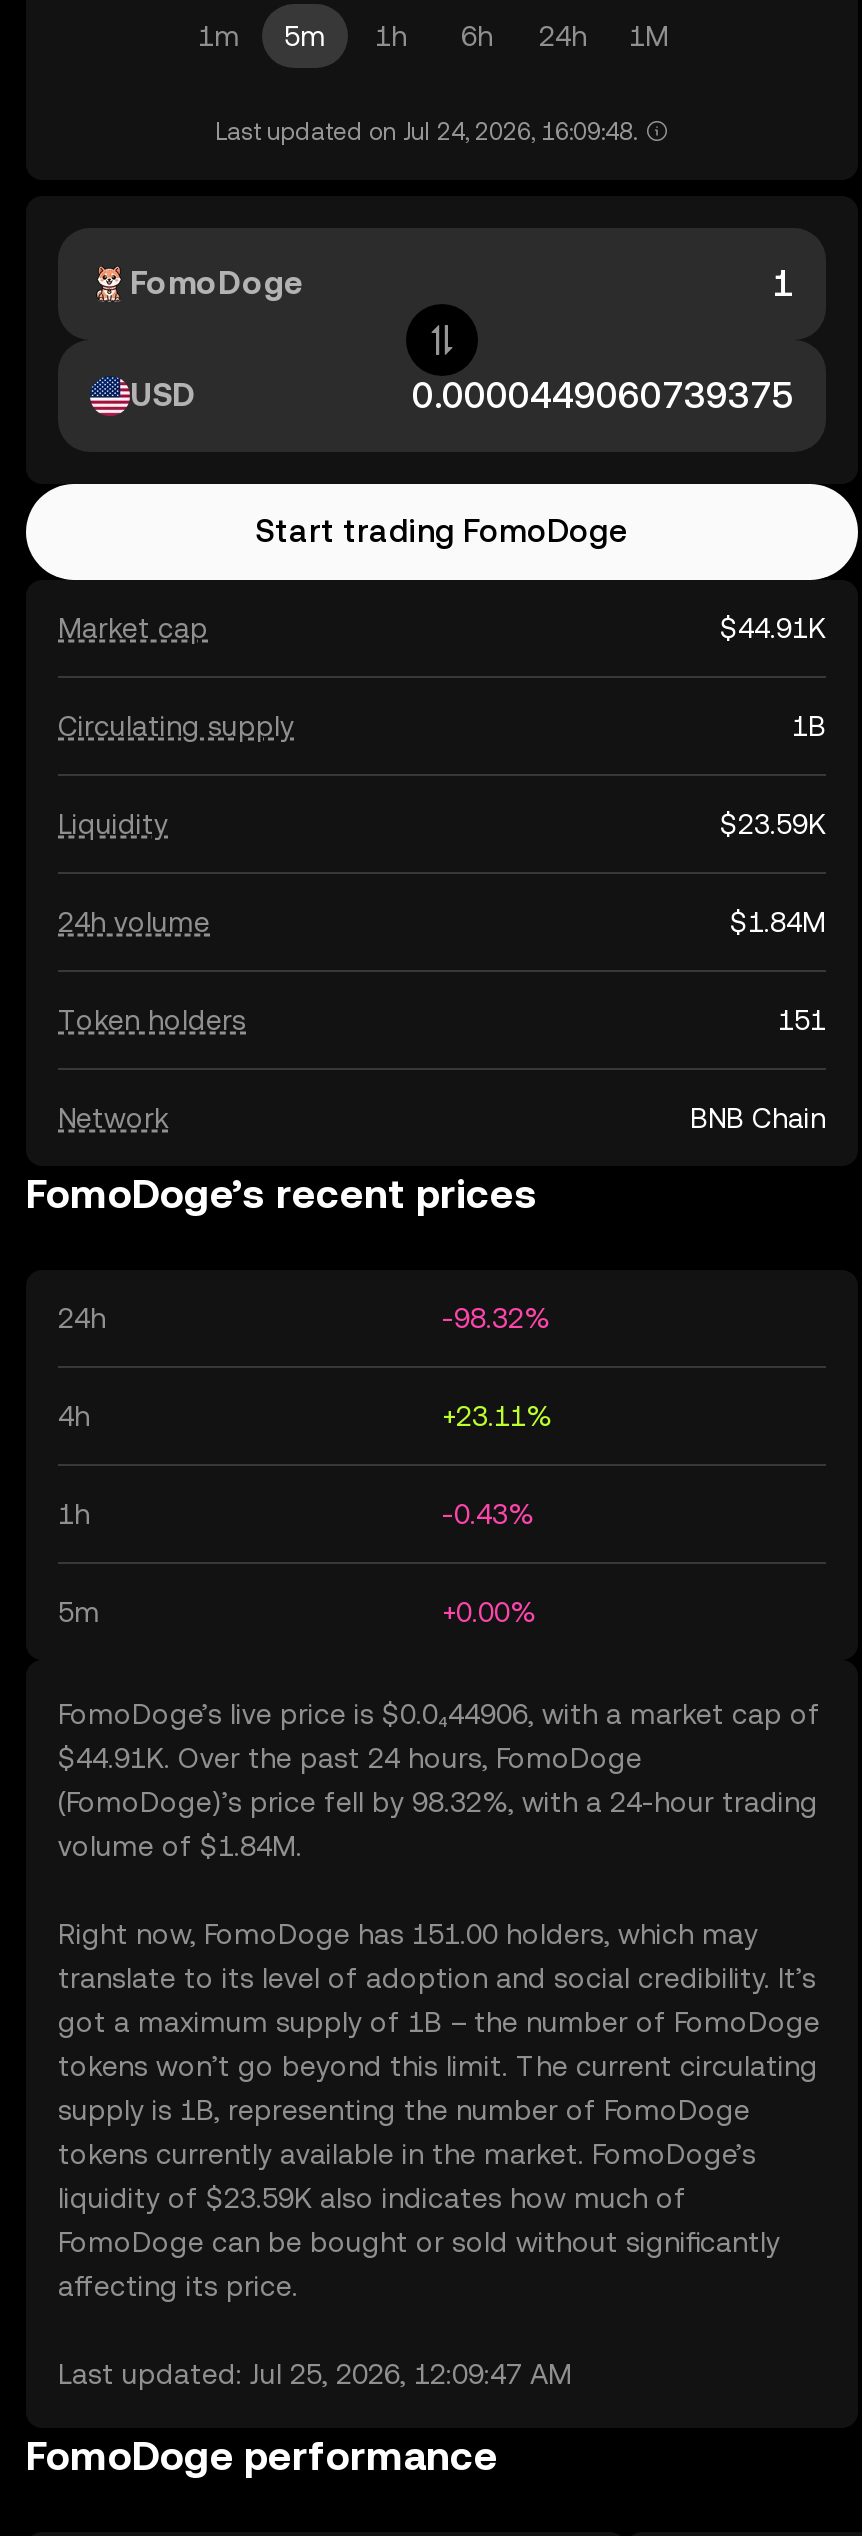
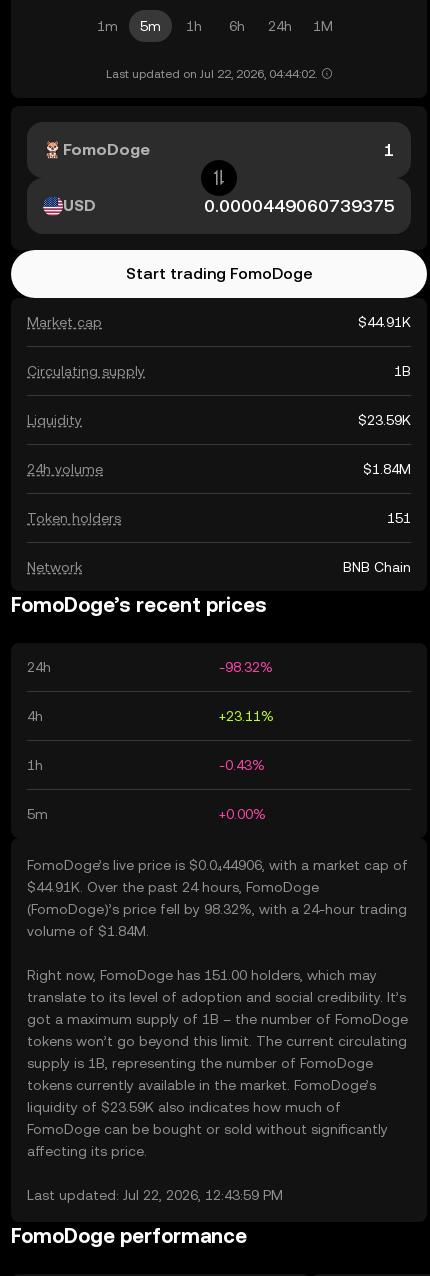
- Last updated on Jul 24, 2026, 16:09:48.
+ Last updated on Jul 22, 2026, 04:44:02.

- Last updated: Jul 25, 2026, 12:09:47 AM
+ Last updated: Jul 22, 2026, 12:43:59 PM
